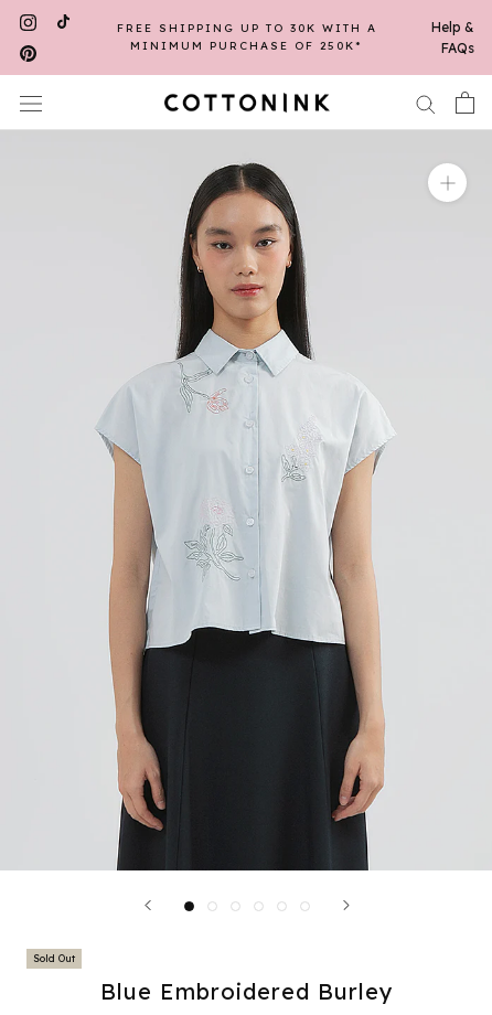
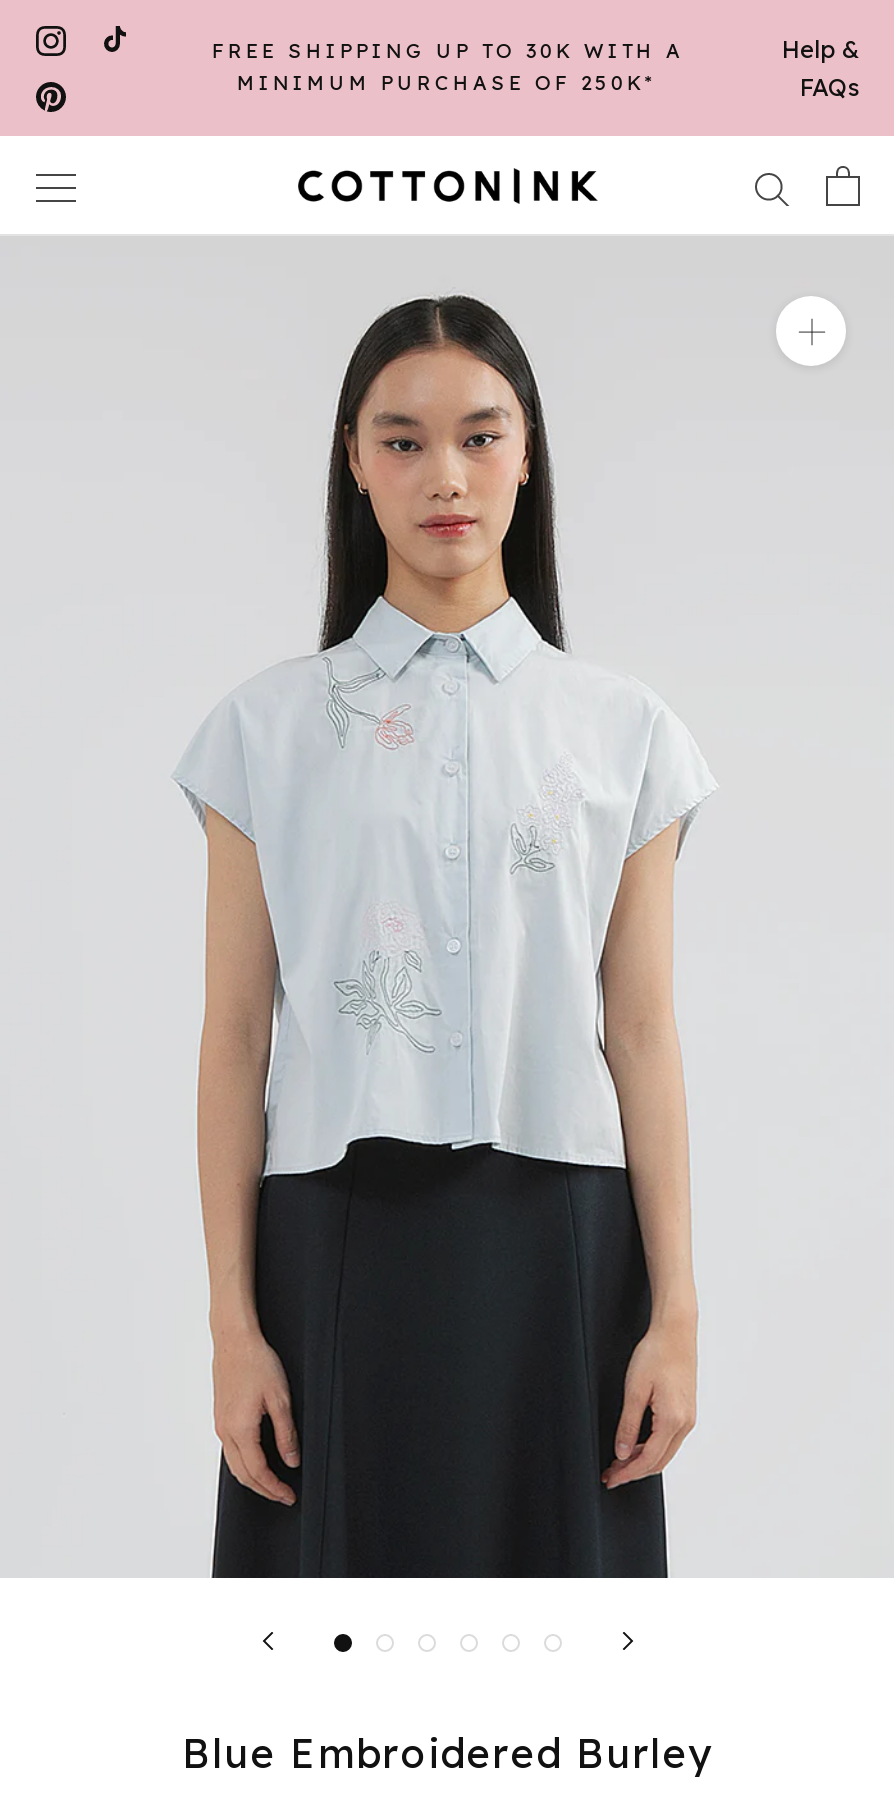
- Sold Out
